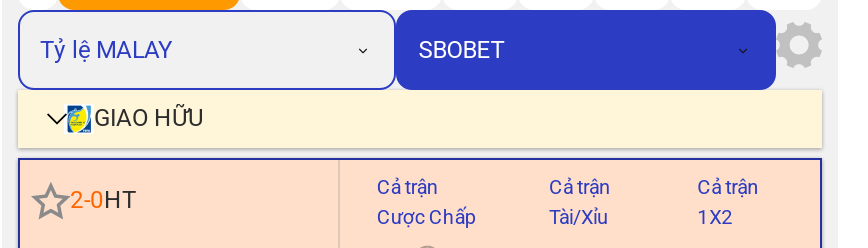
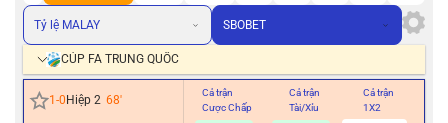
- GIAO HỮU
+ CÚP FA TRUNG QUỐC

- 2-0HT
+ 1-0Hiệp 2 68
